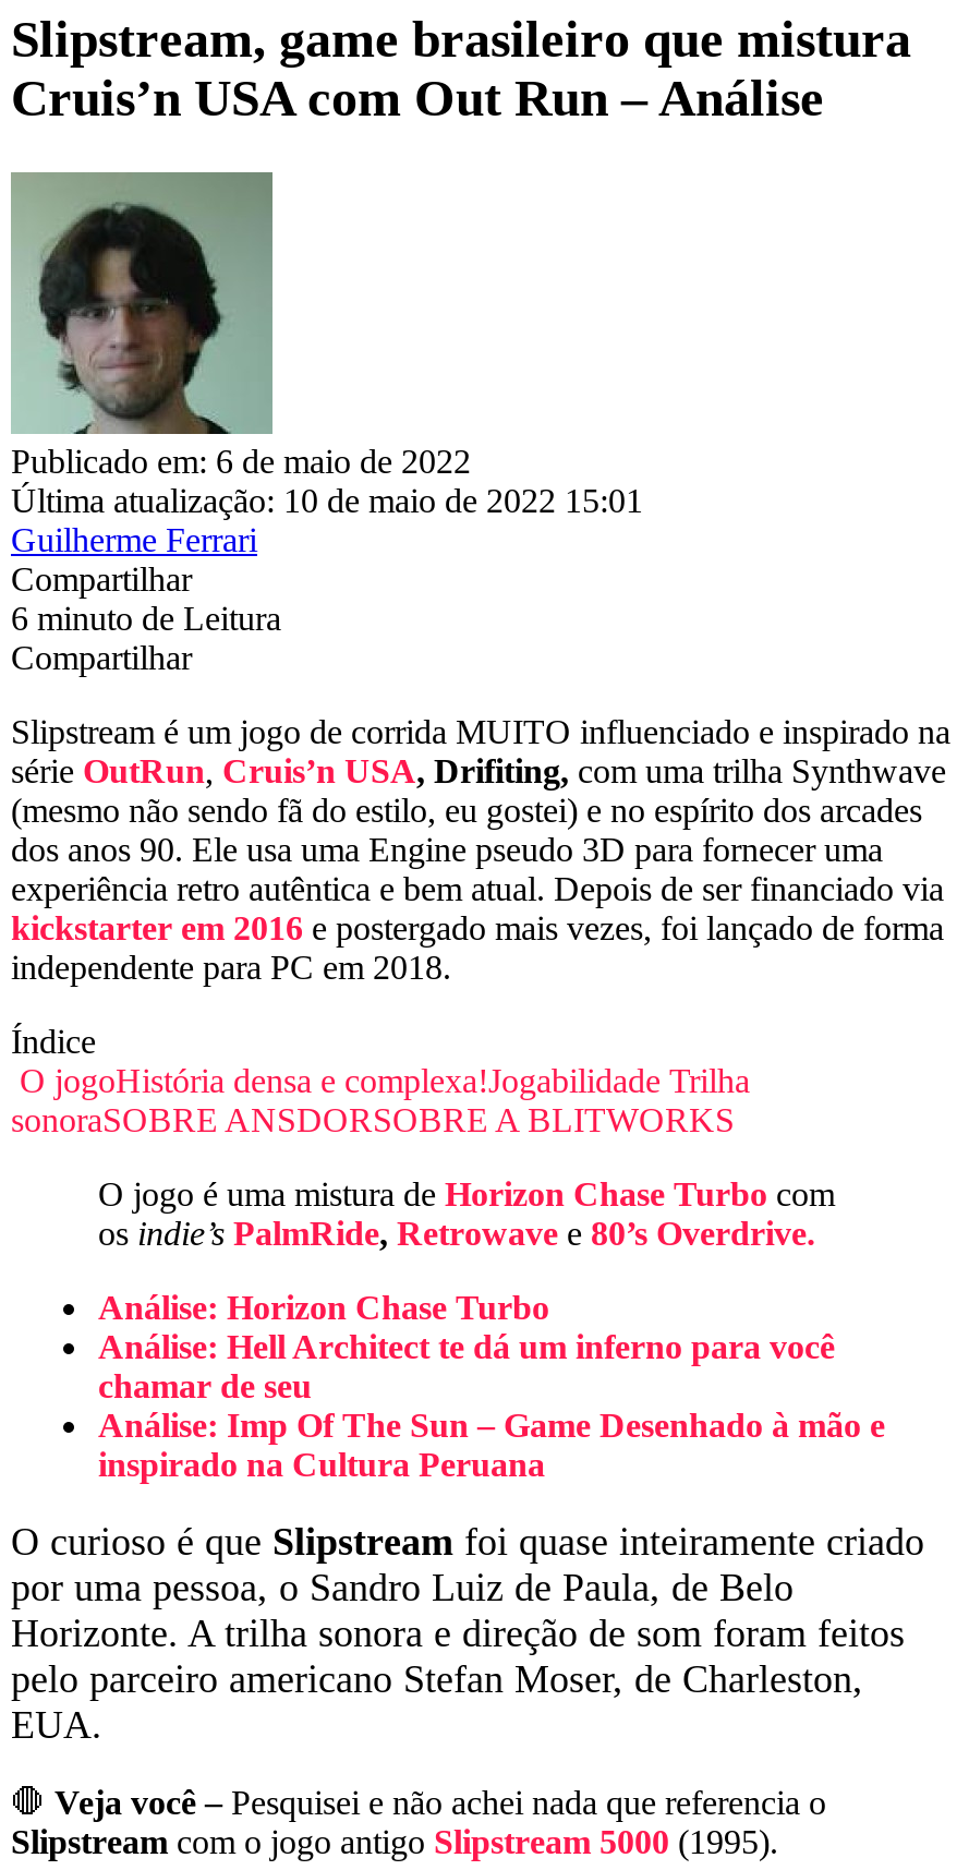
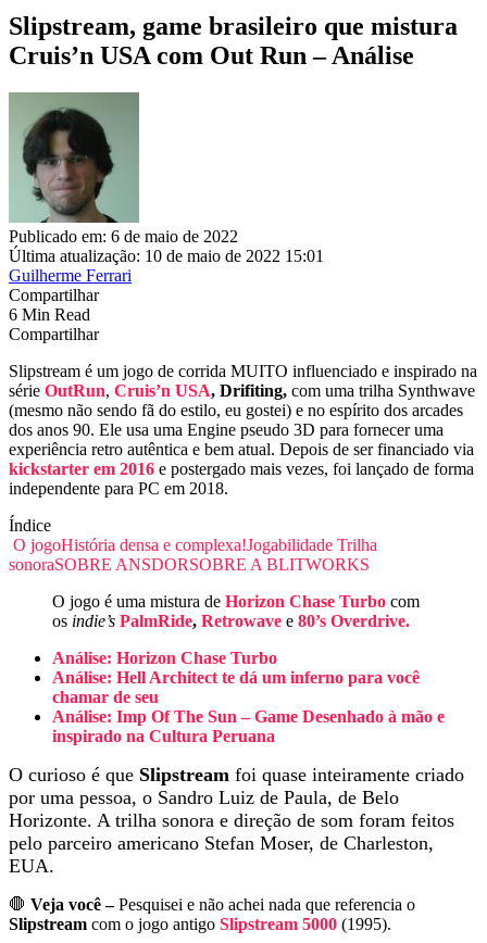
- 6 minuto de Leitura
+ 6 Min Read
